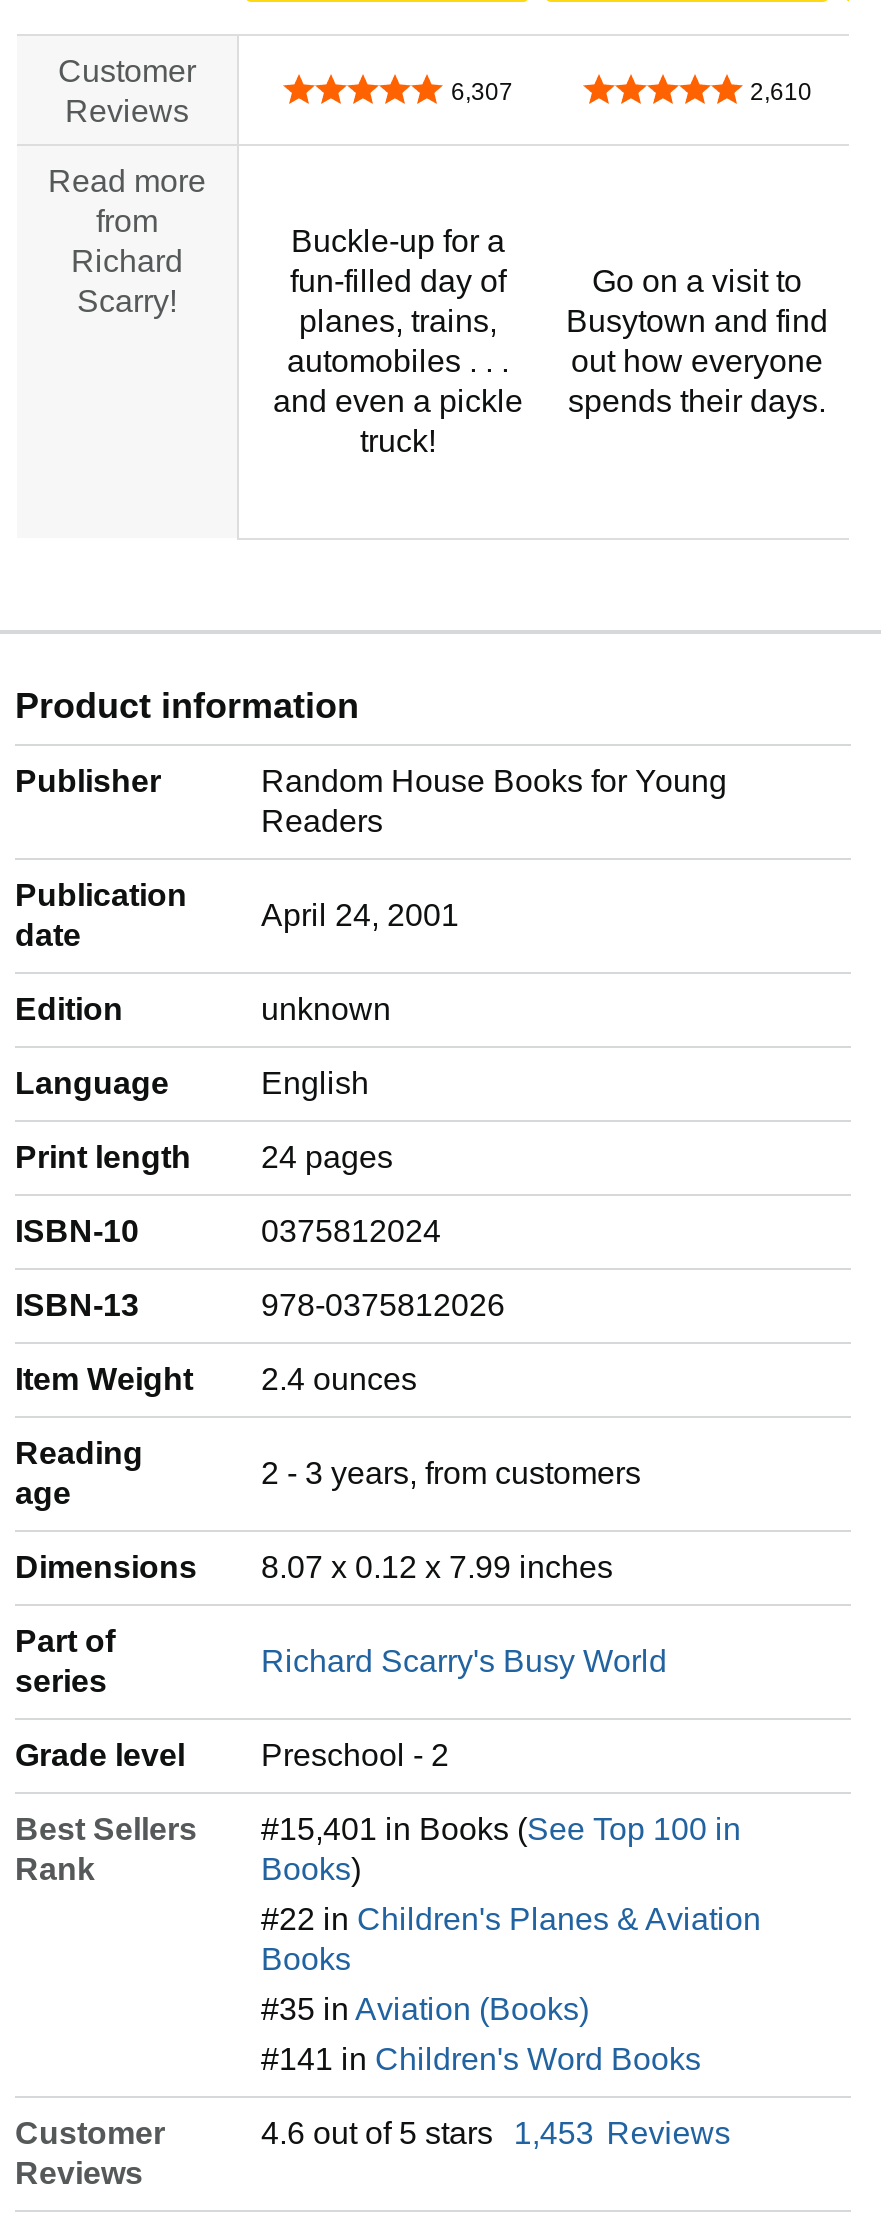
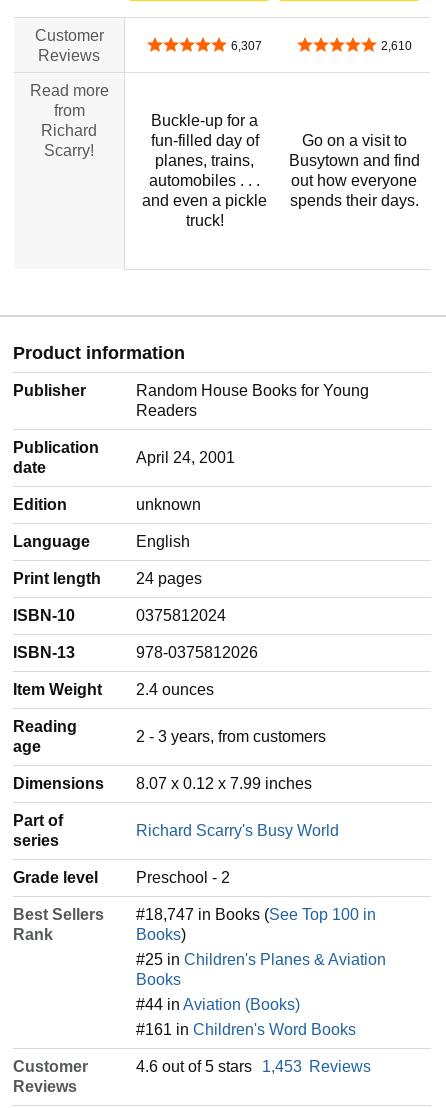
- #15,401 in Books (See Top 100 in
+ #18,747 in Books (See Top 100 in

- #22 in Children's Planes & Aviation
+ #25 in Children's Planes & Aviation

- #35 in Aviation (Books)
+ #44 in Aviation (Books)

- #141 in Children's Word Books
+ #161 in Children's Word Books
